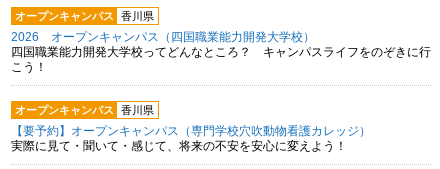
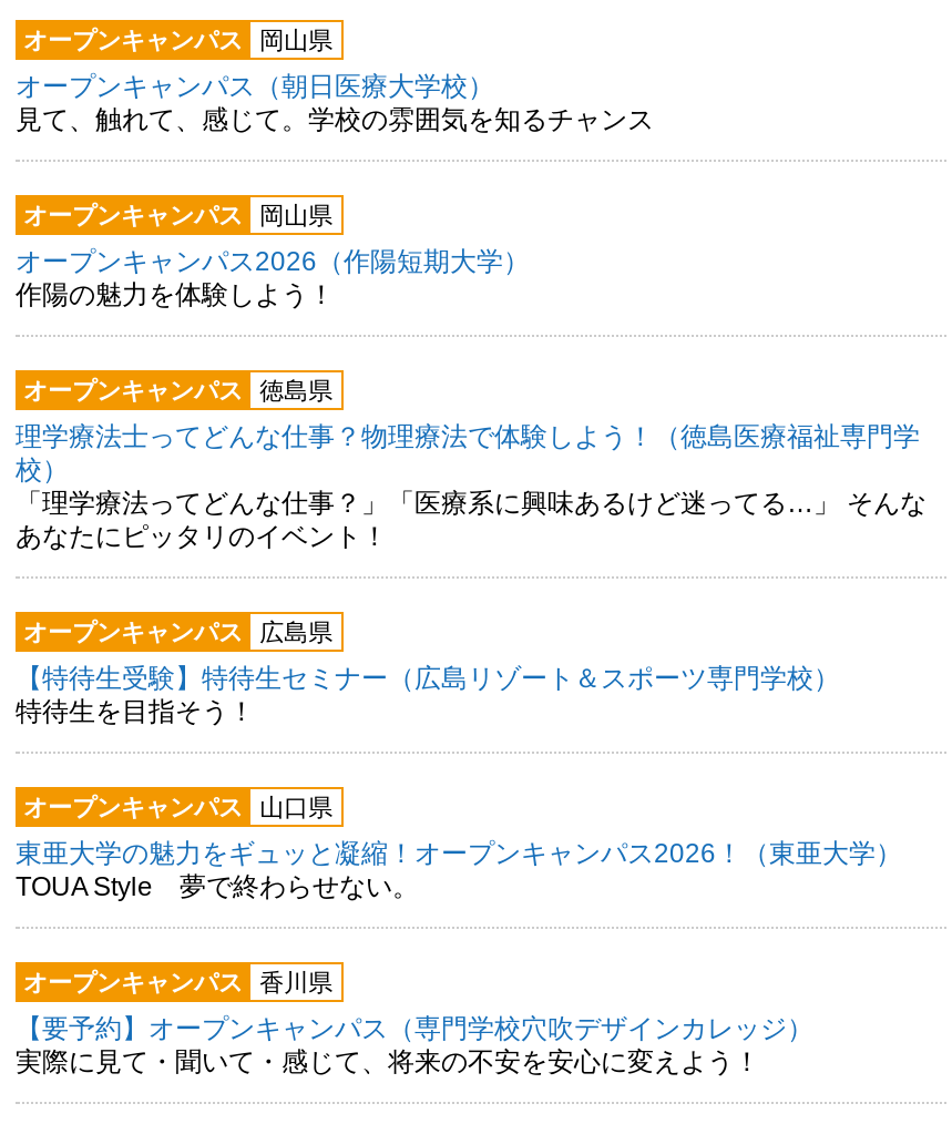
- 香川県
- 2026 オープンキャンパス（四国職業能力開発大学校）
- 四国職業能力開発大学校ってどんなところ？ キャンパスライフをのぞきに行
- こう！
+ 岡山県
+ オープンキャンパス（朝日医療大学校）
+ 見て、触れて、感じて。学校の雰囲気を知るチャンス
+ オープンキャンパス
+ 岡山県
+ オープンキャンパス2026（作陽短期大学）
+ 作陽の魅力を体験しよう！
+ オープンキャンパス
+ 徳島県
+ 理学療法士ってどんな仕事？物理療法で体験しよう！（徳島医療福祉専門学
+ 校）
+ 「理学療法ってどんな仕事？」「医療系に興味あるけど迷ってる…」 そんな
+ あなたにピッタリのイベント！
+ オープンキャンパス
+ 広島県
+ 【特待生受験】特待生セミナー（広島リゾート＆スポーツ専門学校）
+ 特待生を目指そう！
+ オープンキャンパス
+ 山口県
+ 東亜大学の魅力をギュッと凝縮！オープンキャンパス2026！（東亜大学）
+ TOUA Style 夢で終わらせない。

- 【要予約】オープンキャンパス（専門学校穴吹動物看護カレッジ）
+ 【要予約】オープンキャンパス（専門学校穴吹デザインカレッジ）
